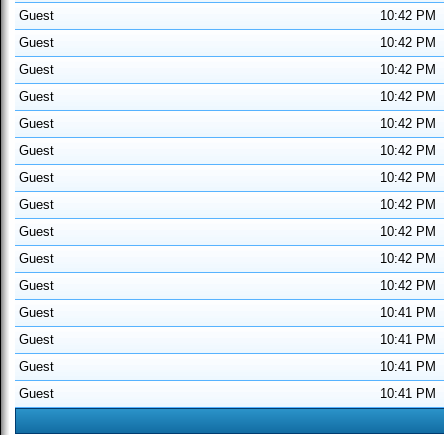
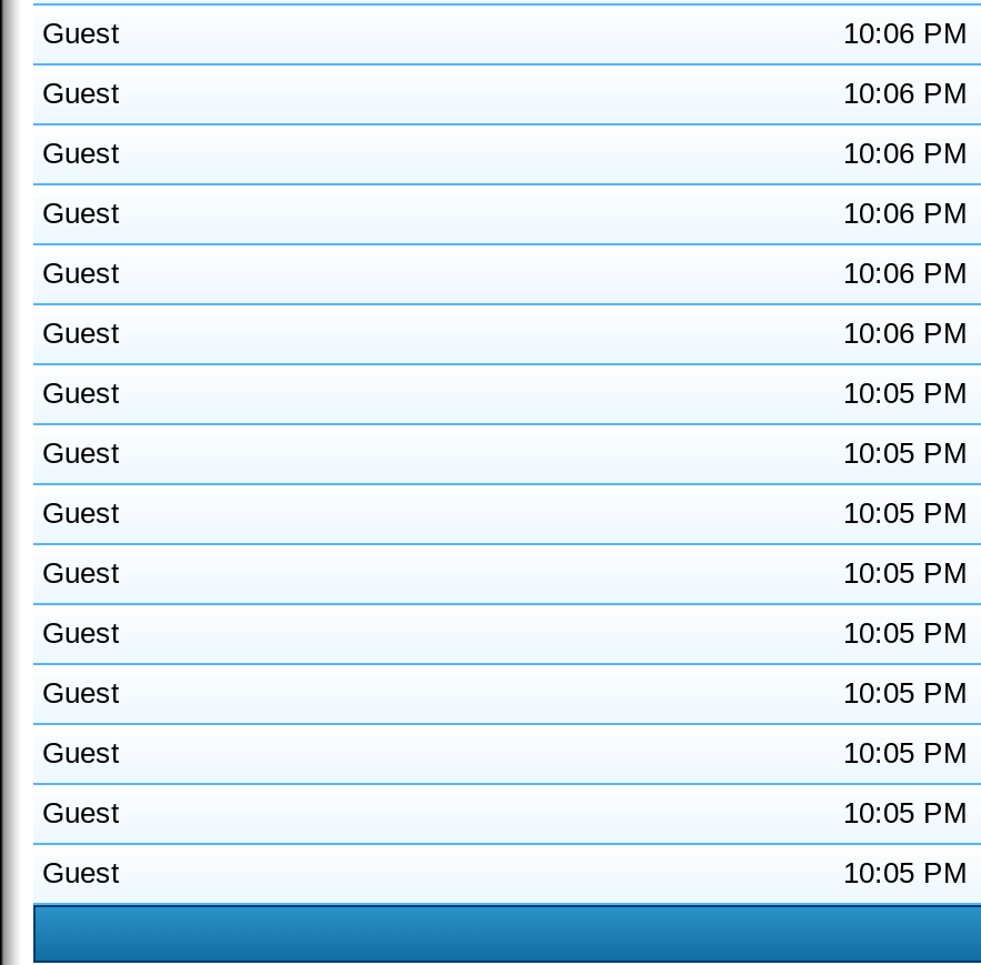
- 10:42 PM
+ 10:06 PM

- 10:42 PM
+ 10:06 PM

- 10:42 PM
+ 10:06 PM

- 10:42 PM
+ 10:06 PM

- 10:42 PM
+ 10:06 PM

- 10:42 PM
+ 10:06 PM

- 10:42 PM
+ 10:05 PM

- 10:42 PM
+ 10:05 PM

- 10:42 PM
+ 10:05 PM

- 10:42 PM
+ 10:05 PM

- 10:42 PM
+ 10:05 PM

- 10:41 PM
+ 10:05 PM

- 10:41 PM
+ 10:05 PM

- 10:41 PM
+ 10:05 PM

- 10:41 PM
+ 10:05 PM
